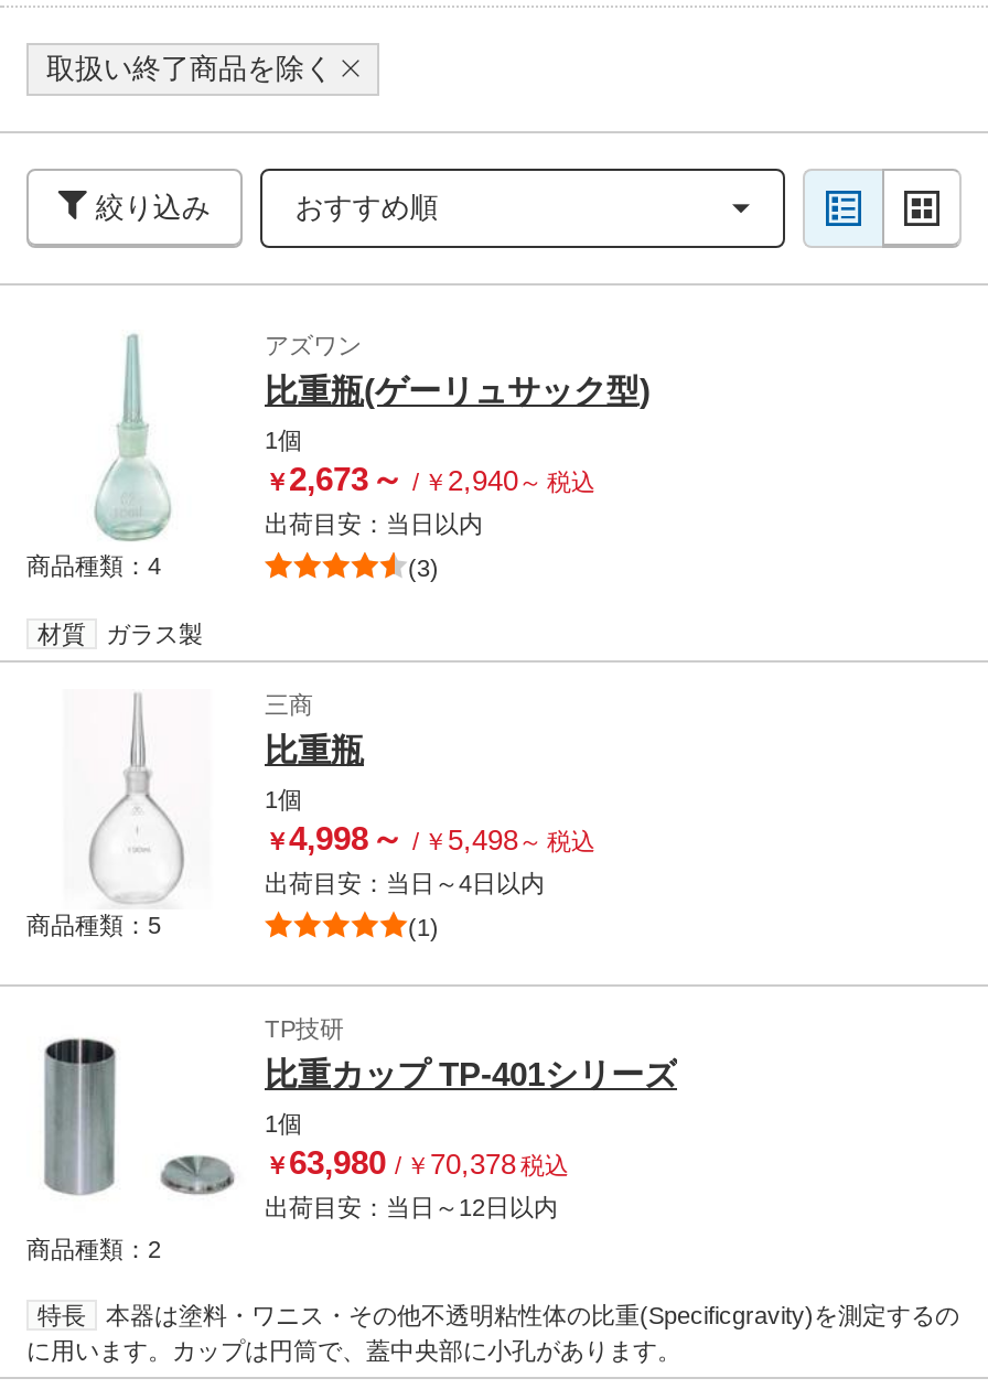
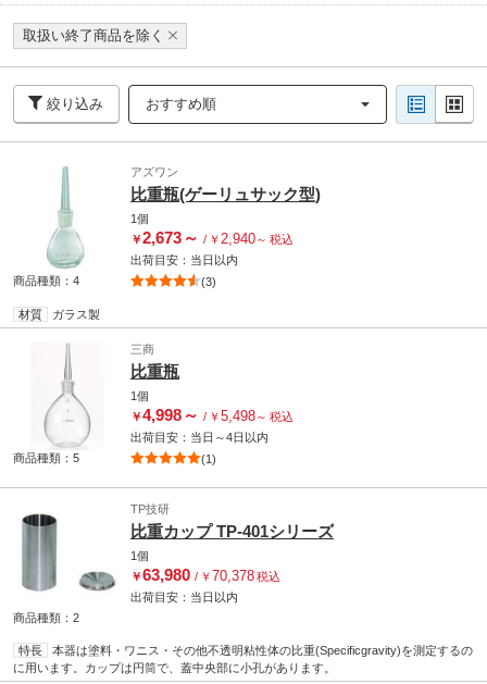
- 出荷目安：当日～12日以内
+ 出荷目安：当日以内
